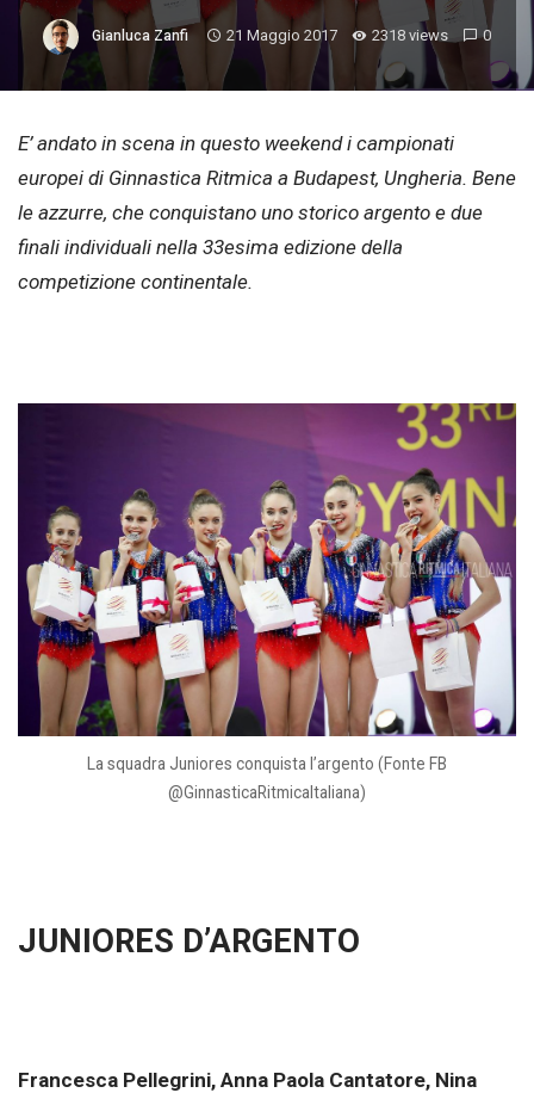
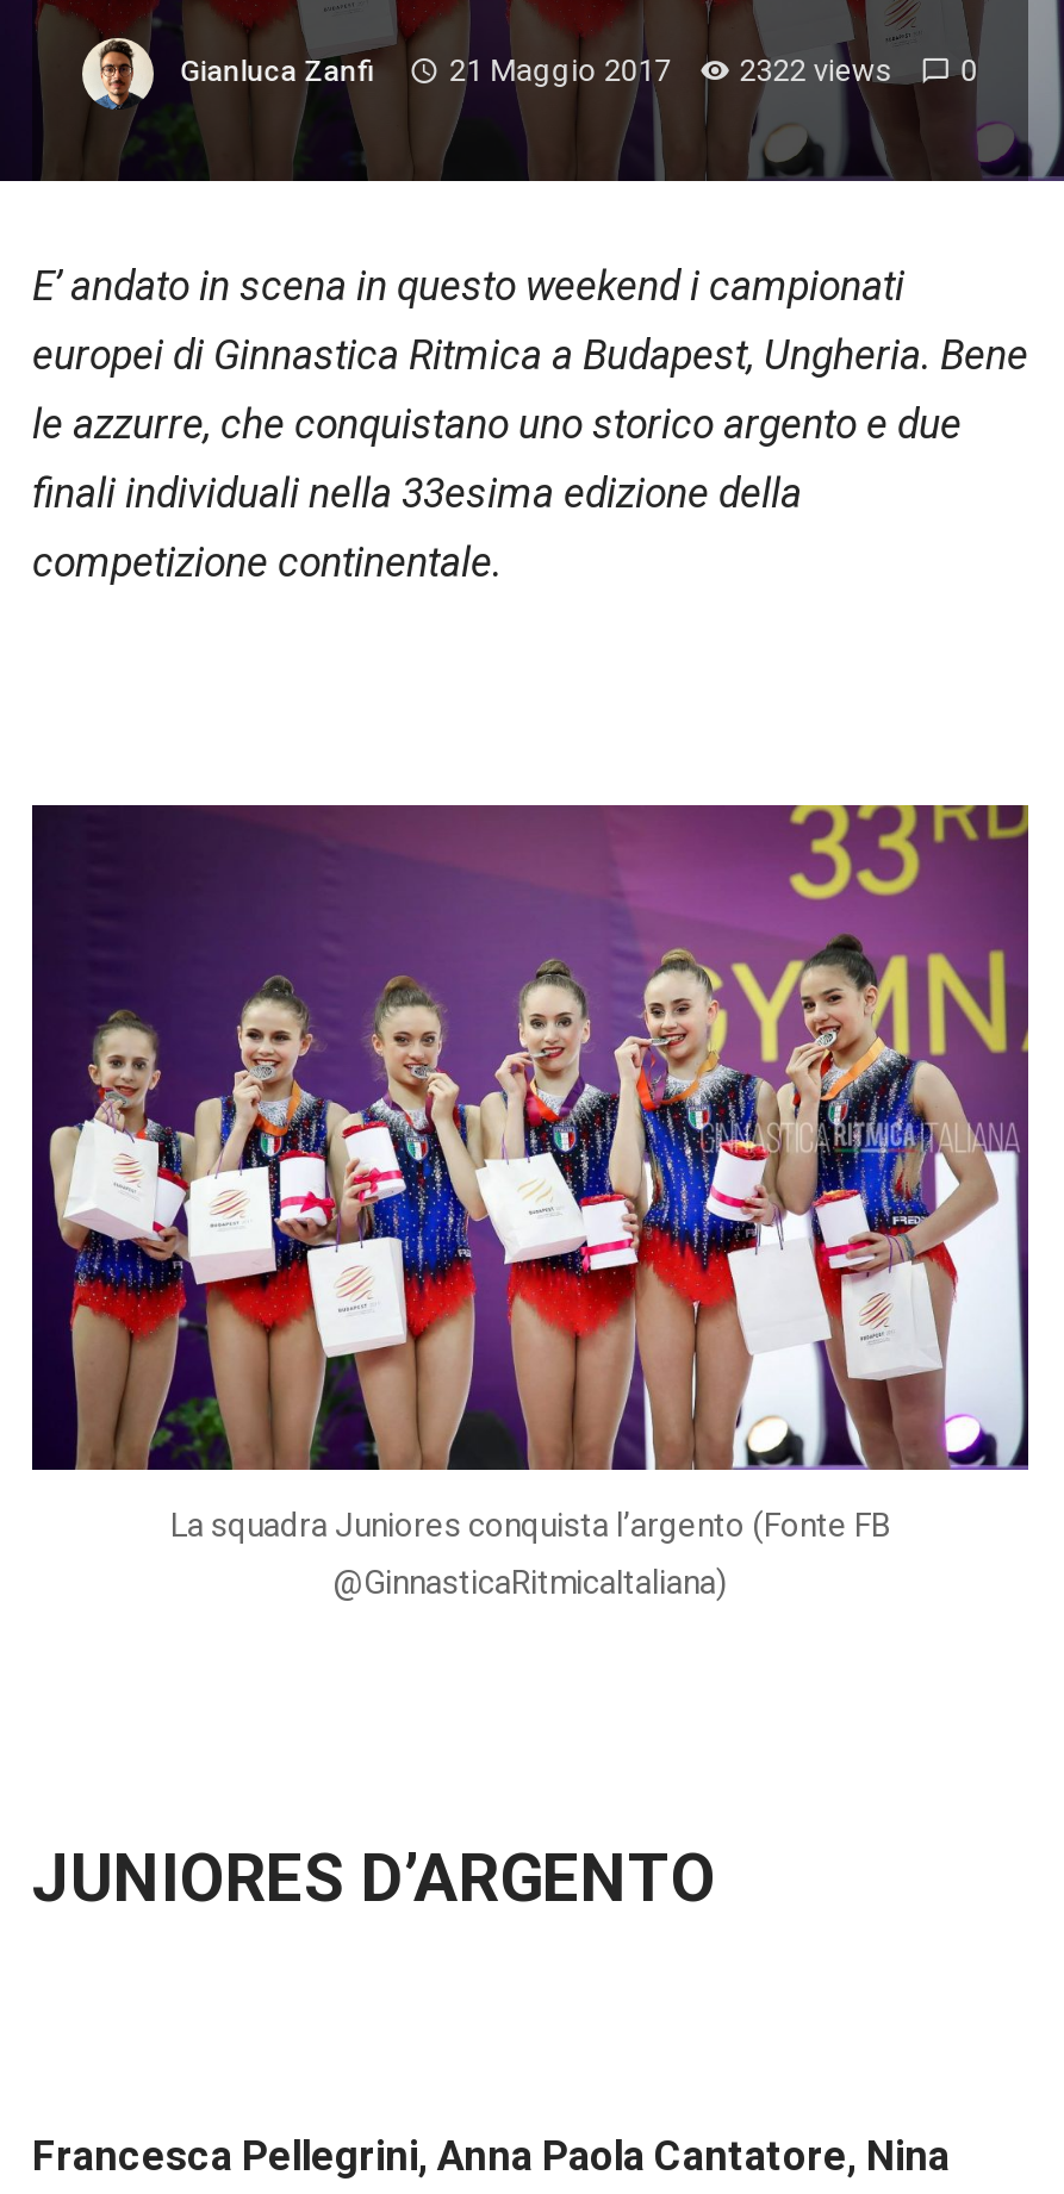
- 21 Maggio 2017 2318 views 0
+ 21 Maggio 2017 2322 views 0
